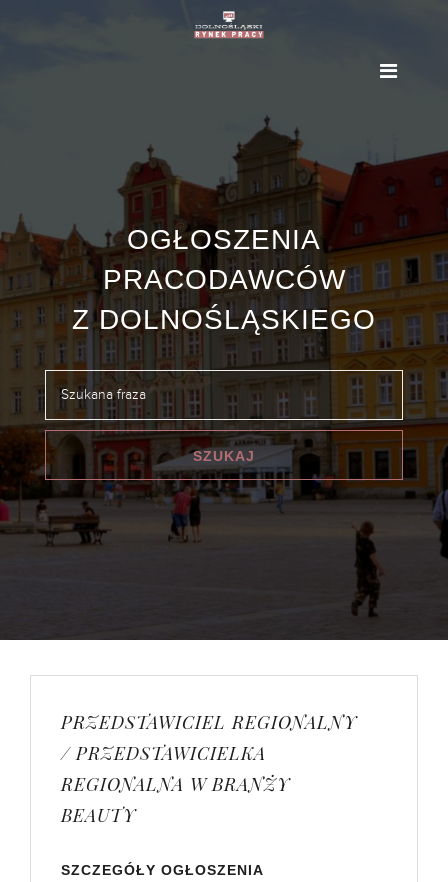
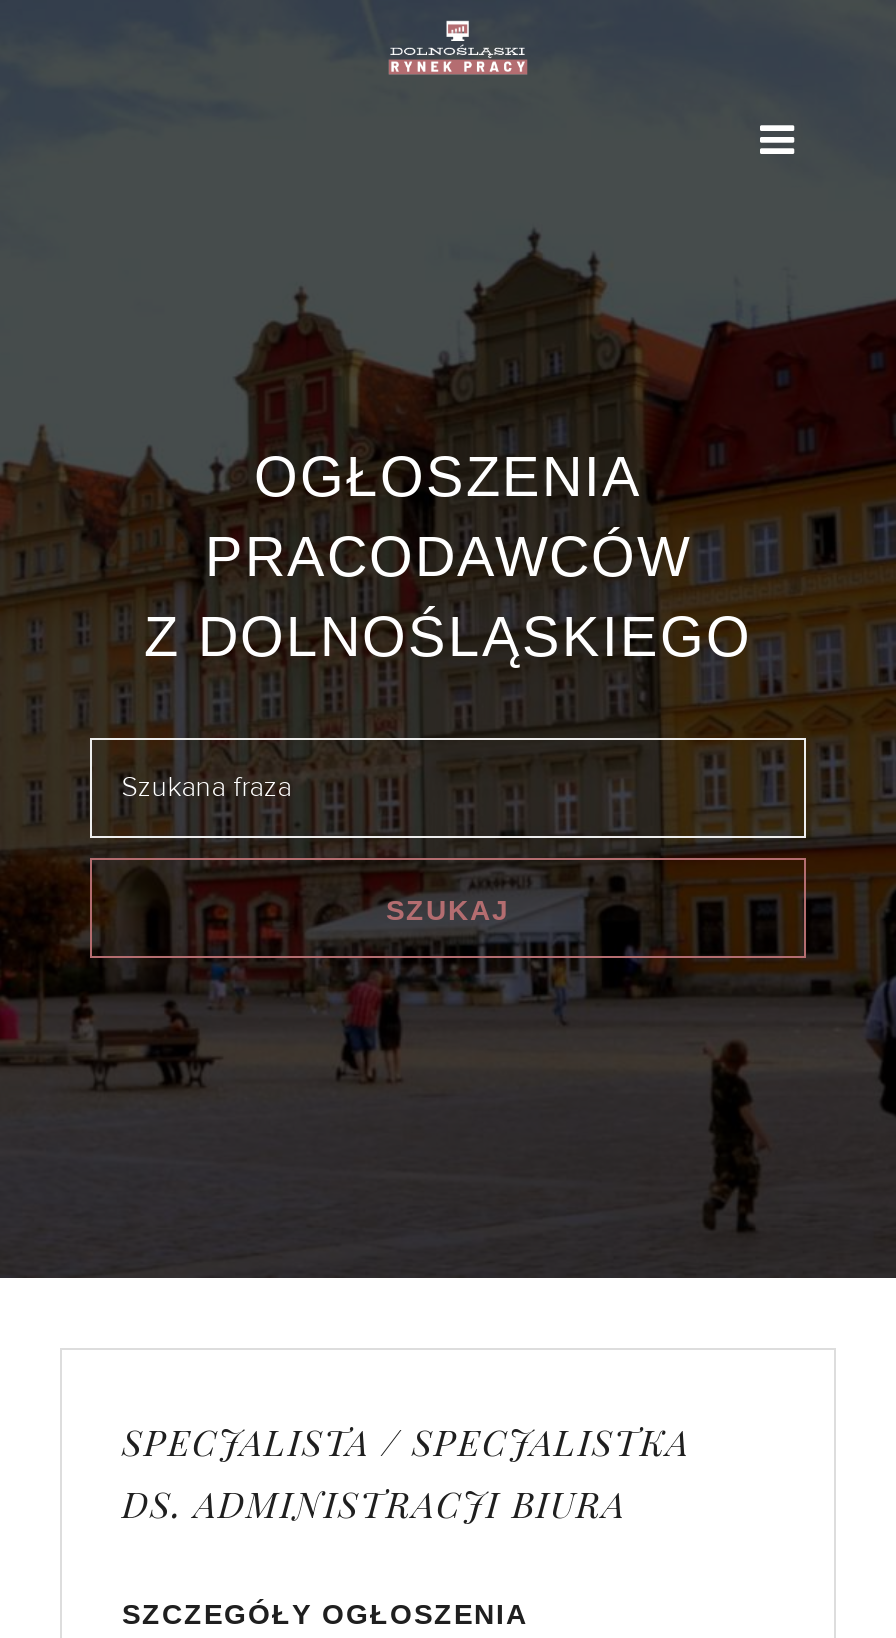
- PRZEDSTAWICIEL REGIONALNY
- / PRZEDSTAWICIELKA
- REGIONALNA W BRANŻY
- BEAUTY
+ SPECJALISTA / SPECJALISTKA
+ DS. ADMINISTRACJI BIURA
